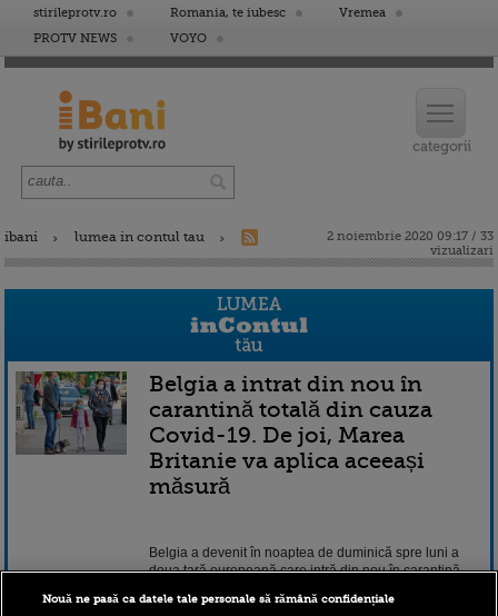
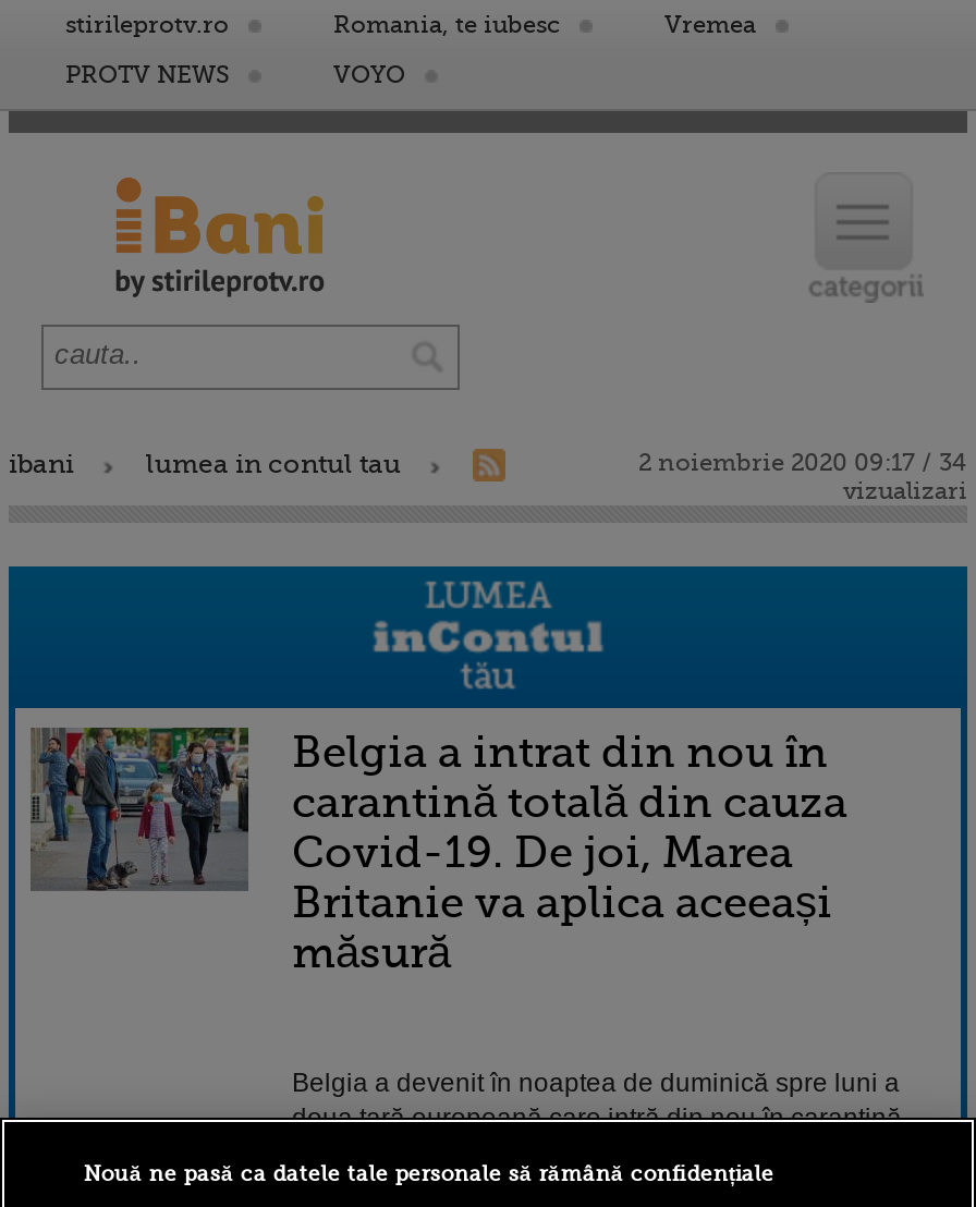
- 2 noiembrie 2020 09:17 / 33
+ 2 noiembrie 2020 09:17 / 34
